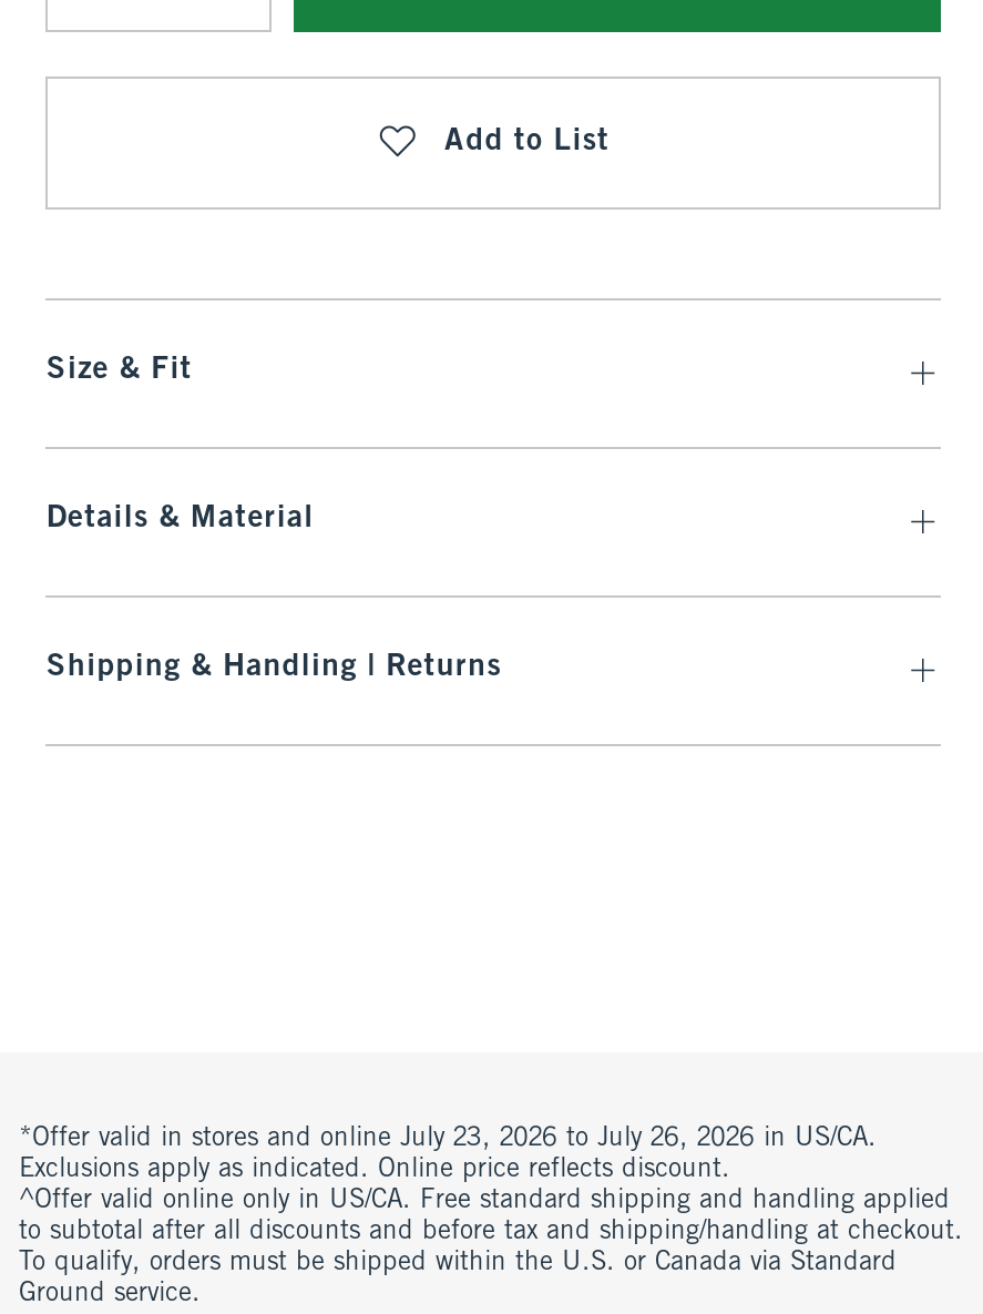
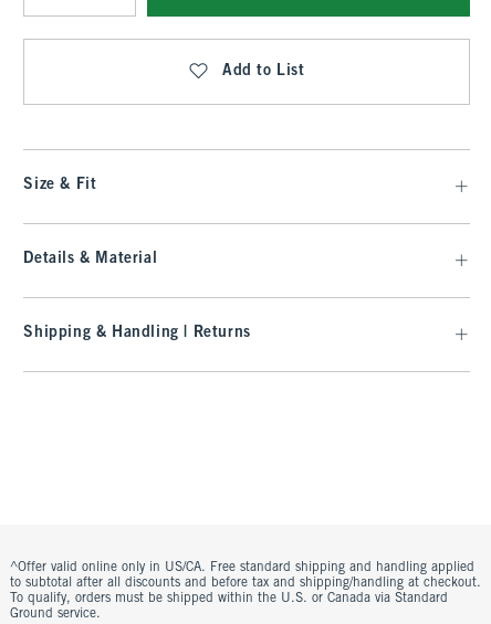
- *Offer valid in stores and online July 23, 2026 to July 26, 2026 in US/CA.
- Exclusions apply as indicated. Online price reflects discount.
